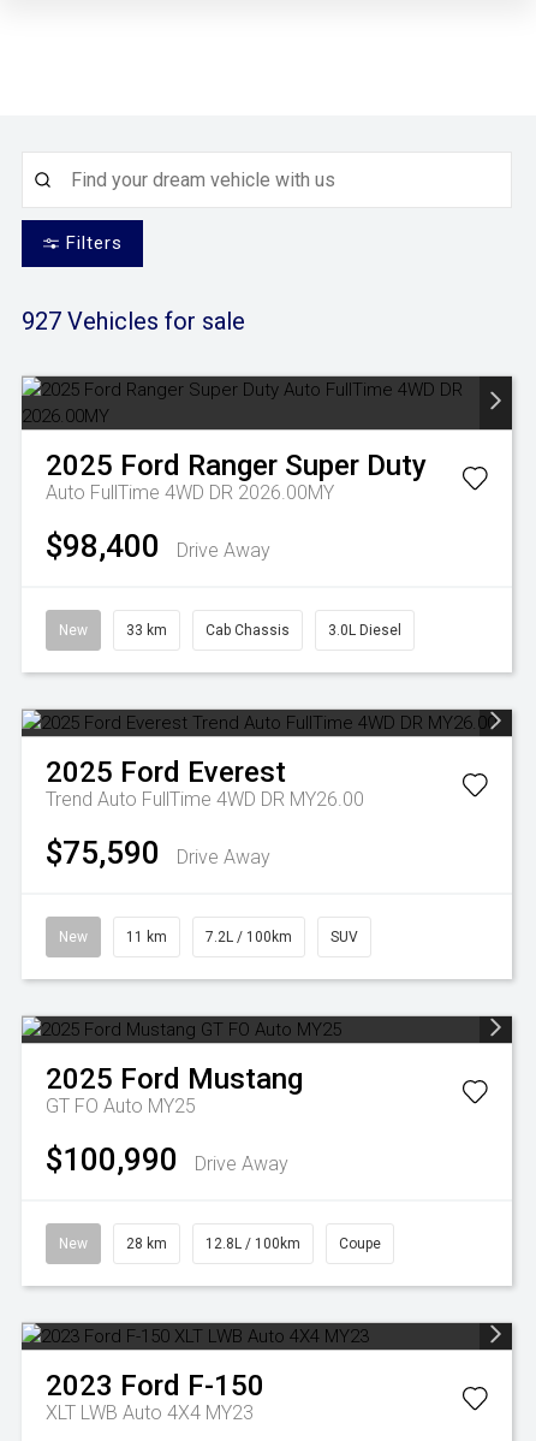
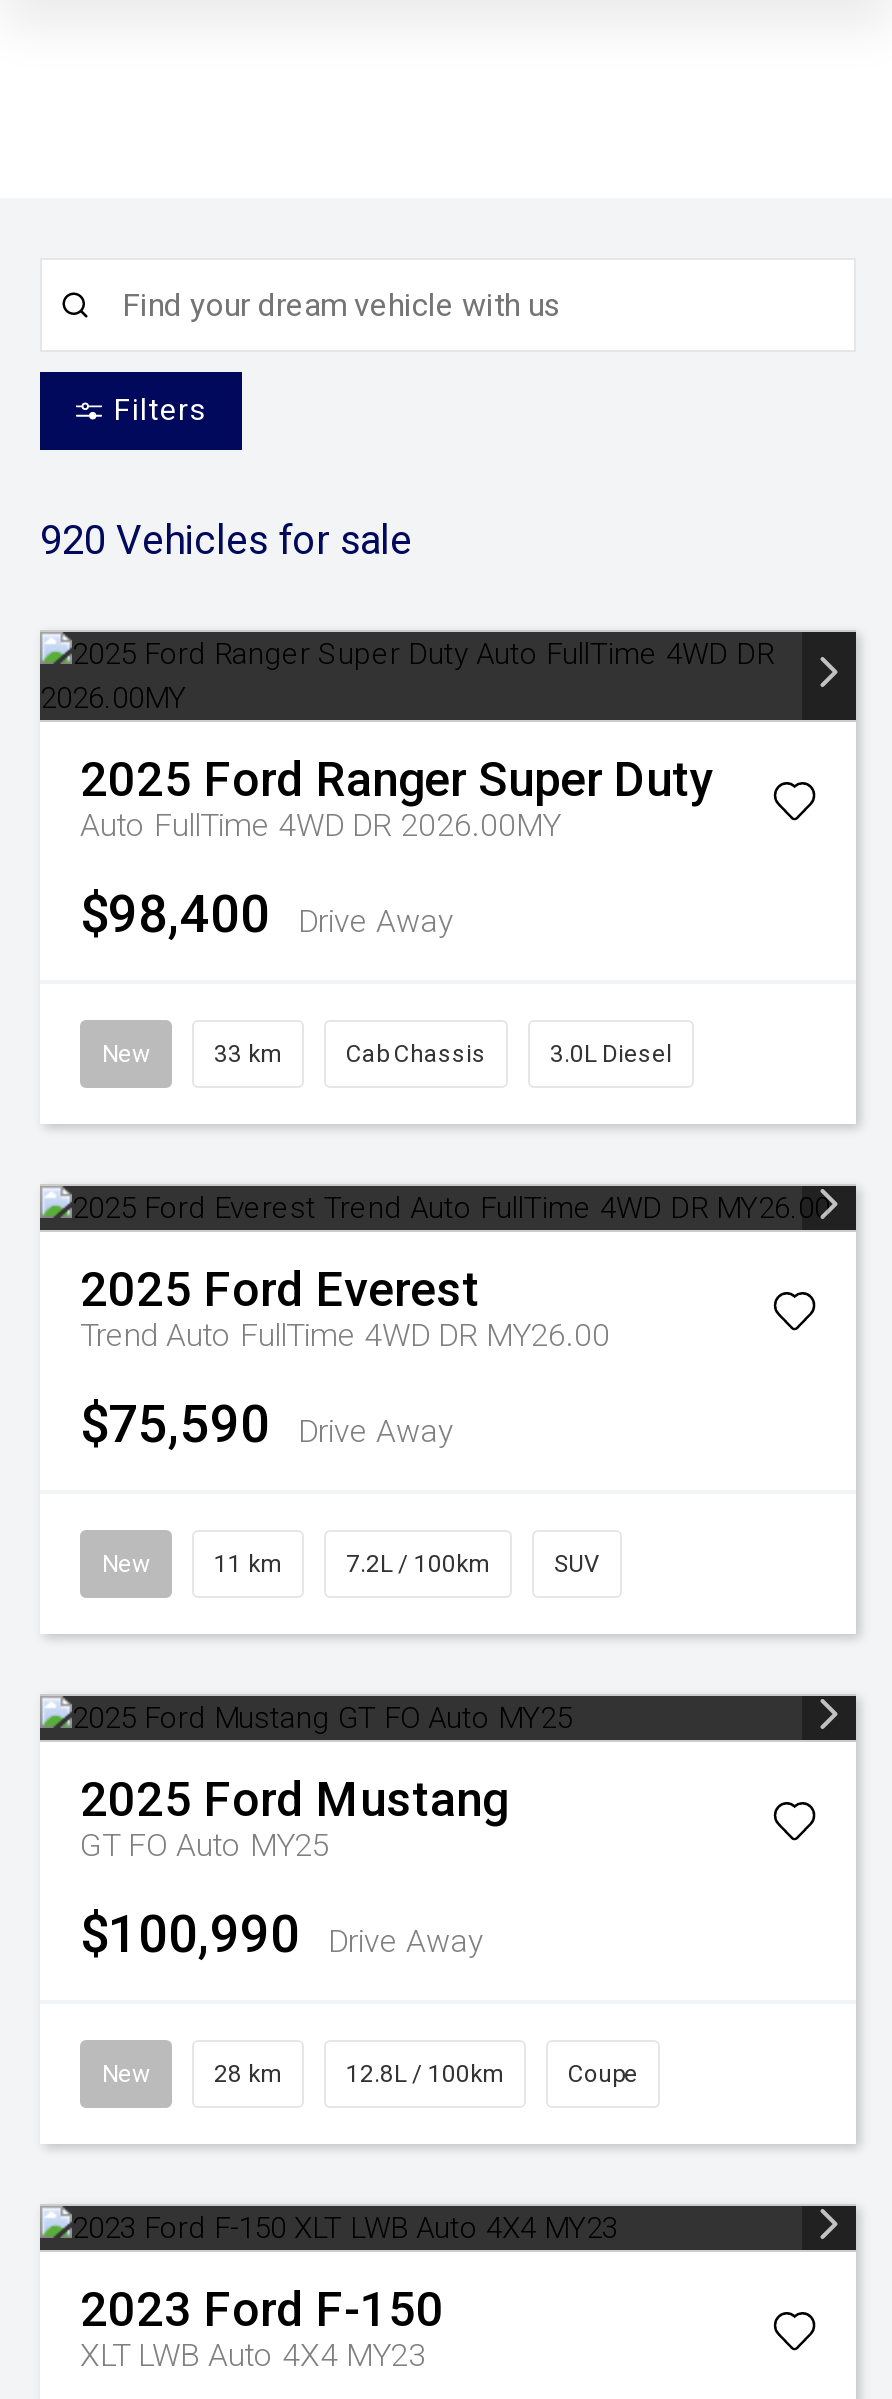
- 927 Vehicles for sale
+ 920 Vehicles for sale
